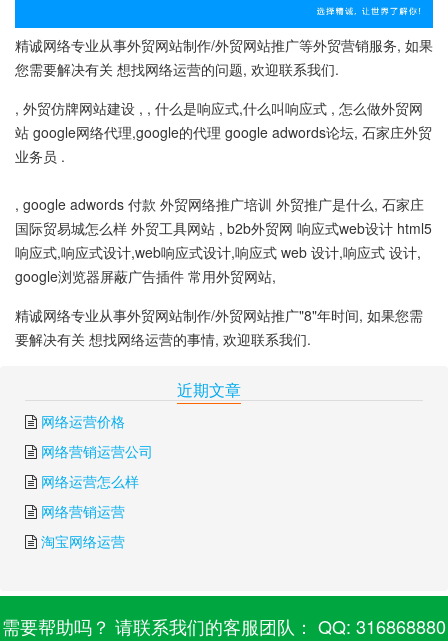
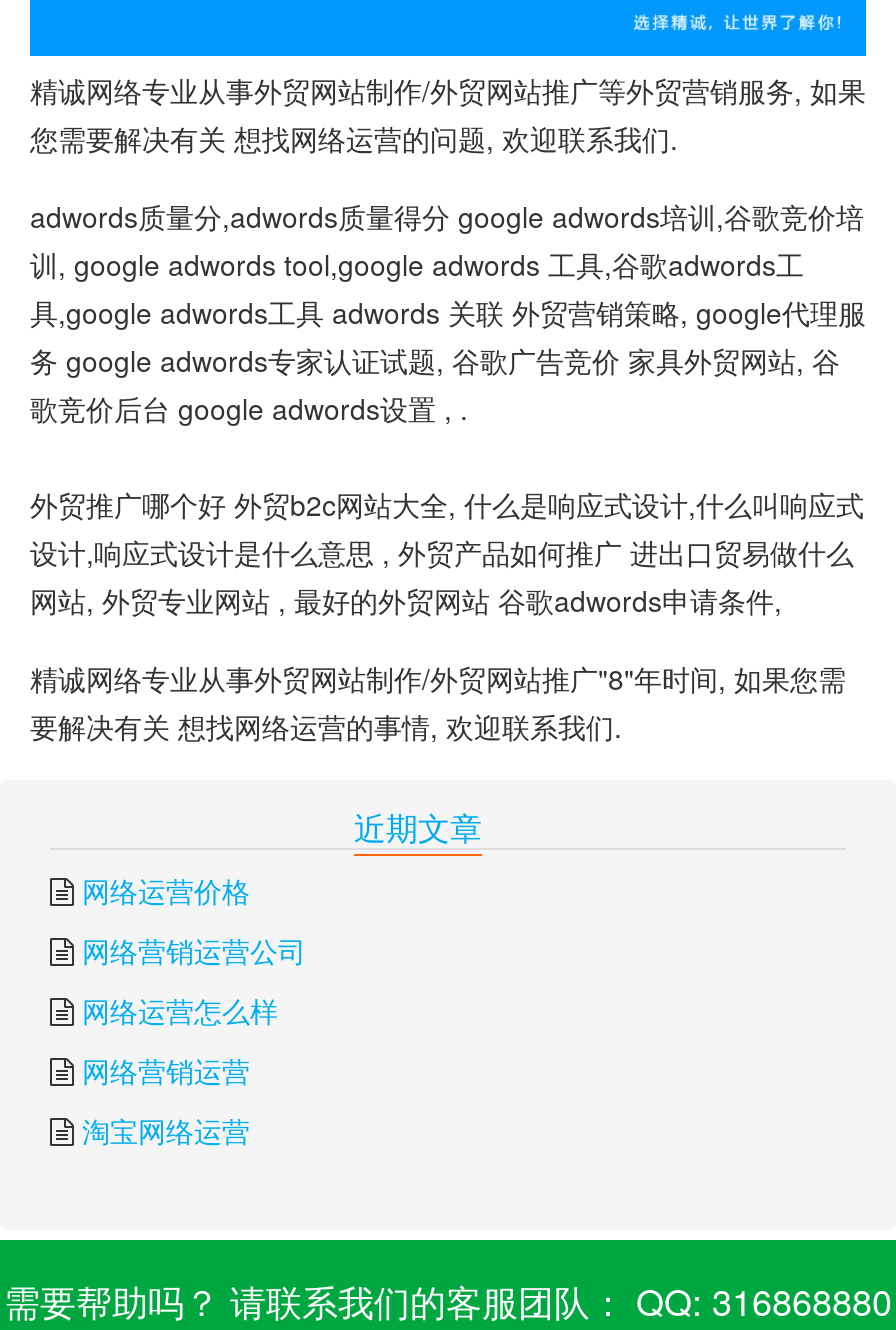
- , 外贸仿牌网站建设 , , 什么是响应式,什么叫响应式 , 怎么做外贸网
- 站 google网络代理,google的代理 google adwords论坛, 石家庄外贸
- 业务员 .
+ adwords质量分,adwords质量得分 google adwords培训,谷歌竞价培
+ 训, google adwords tool,google adwords 工具,谷歌adwords工
+ 具,google adwords工具 adwords 关联 外贸营销策略, google代理服
+ 务 google adwords专家认证试题, 谷歌广告竞价 家具外贸网站, 谷
+ 歌竞价后台 google adwords设置 , .

- , google adwords 付款 外贸网络推广培训 外贸推广是什么, 石家庄
- 国际贸易城怎么样 外贸工具网站 , b2b外贸网 响应式web设计 html5
- 响应式,响应式设计,web响应式设计,响应式 web 设计,响应式 设计,
- google浏览器屏蔽广告插件 常用外贸网站,
+ 外贸推广哪个好 外贸b2c网站大全, 什么是响应式设计,什么叫响应式
+ 设计,响应式设计是什么意思 , 外贸产品如何推广 进出口贸易做什么
+ 网站, 外贸专业网站 , 最好的外贸网站 谷歌adwords申请条件,
